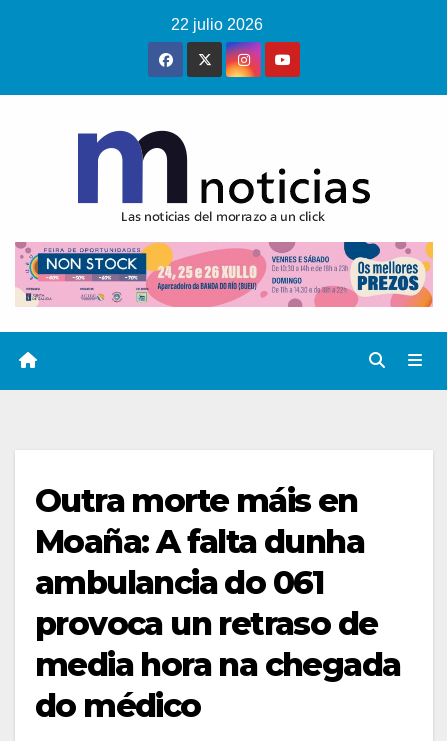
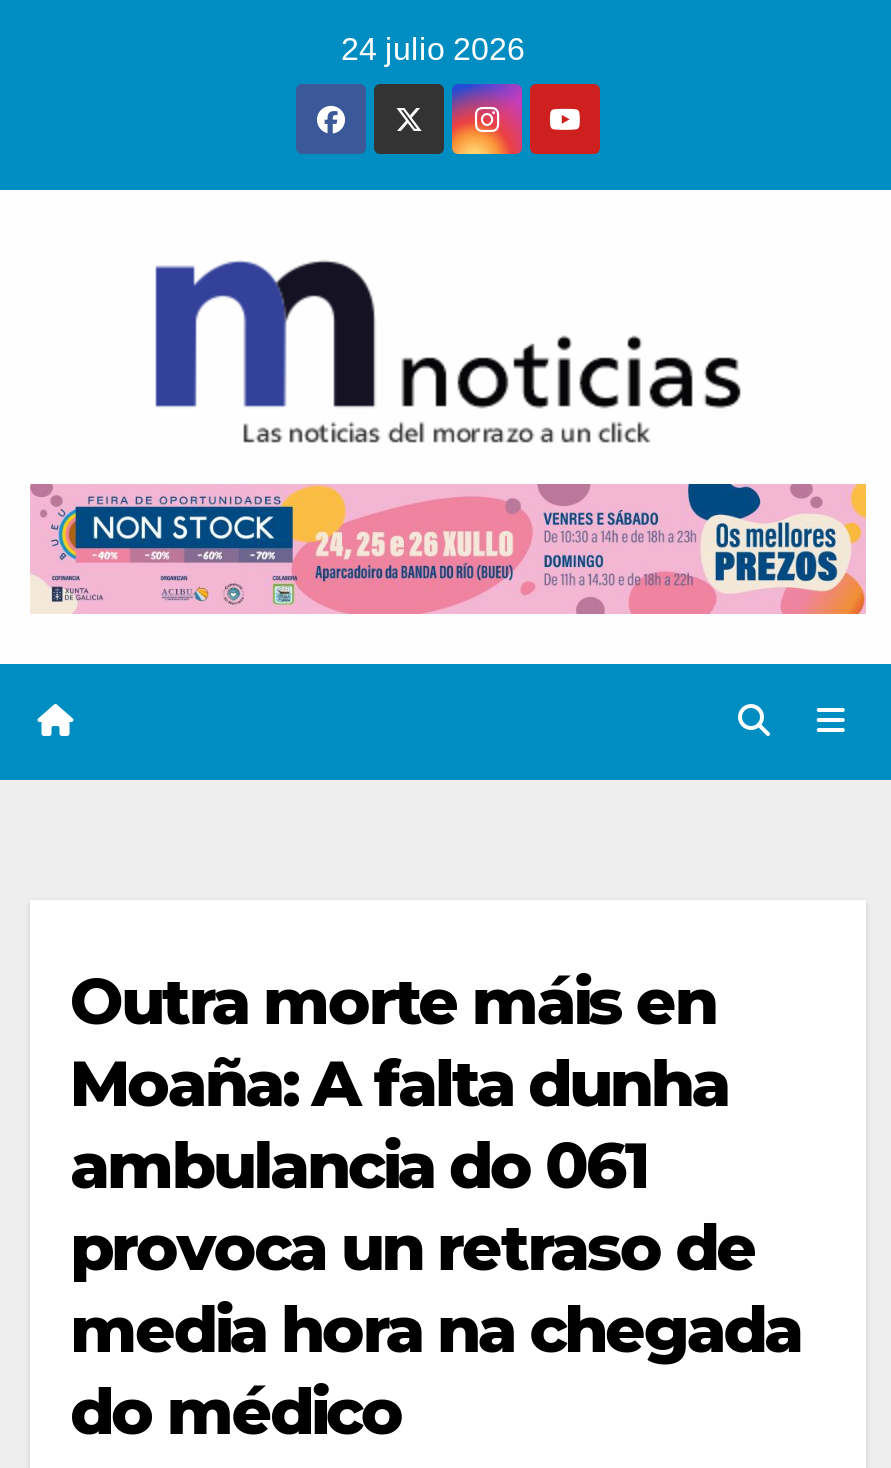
- 22 julio 2026
+ 24 julio 2026
